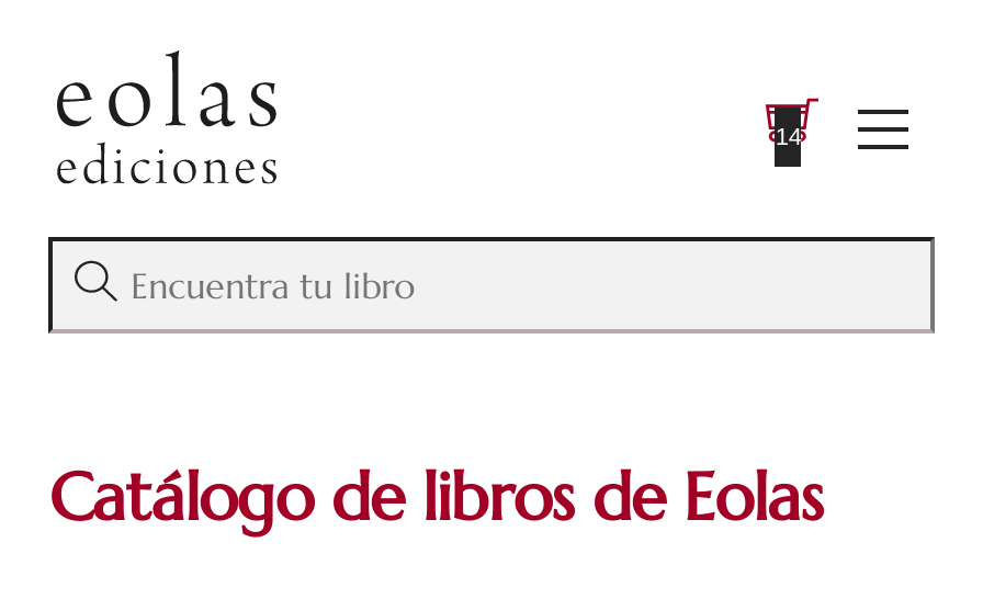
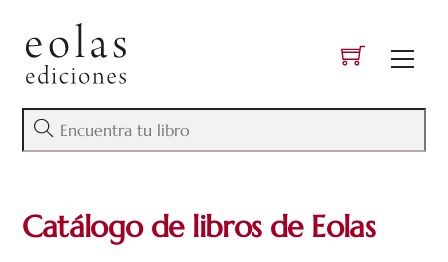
- 14
